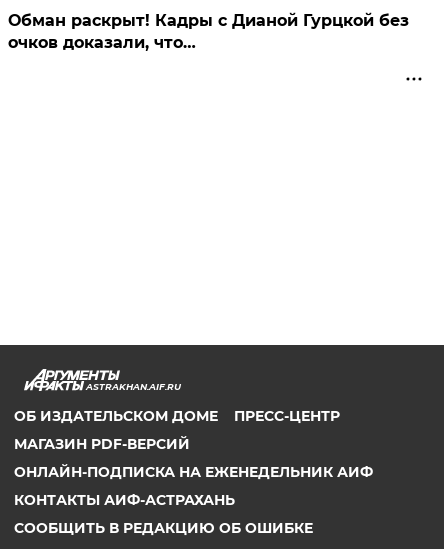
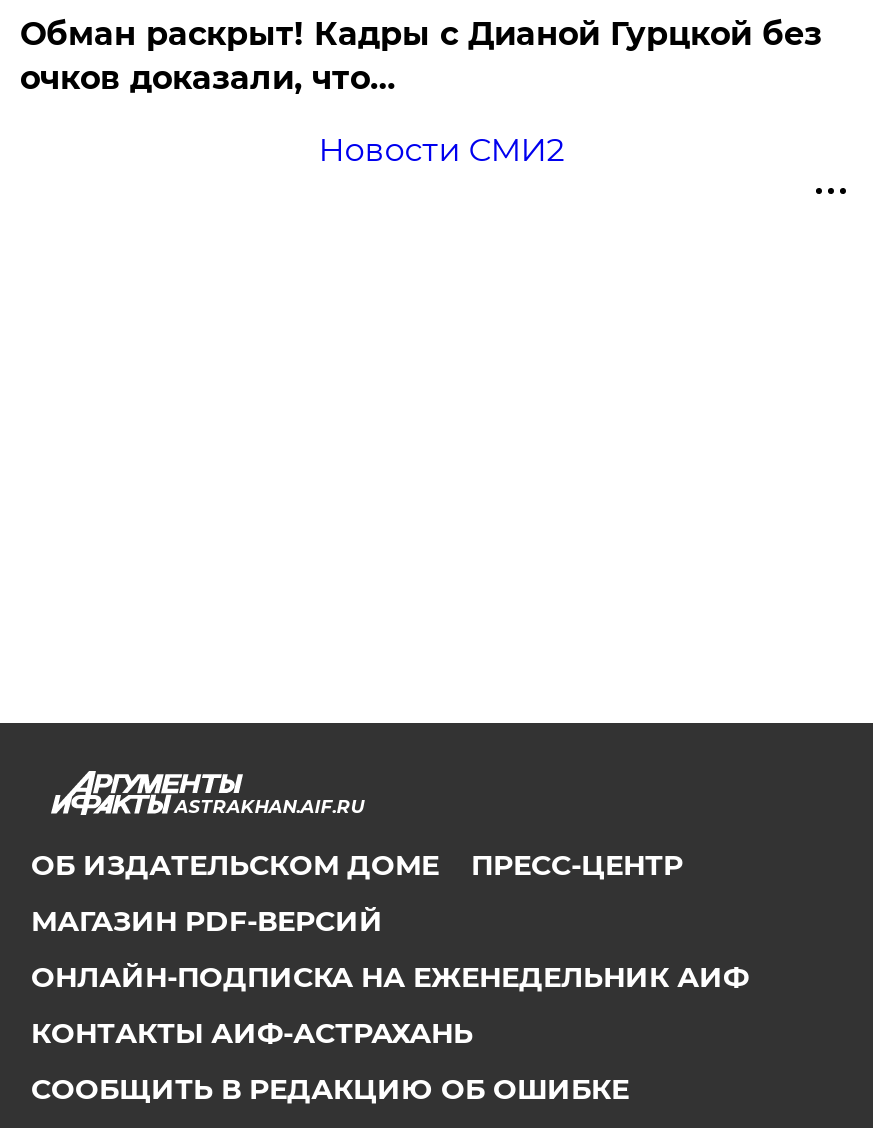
+ Новости СМИ2
